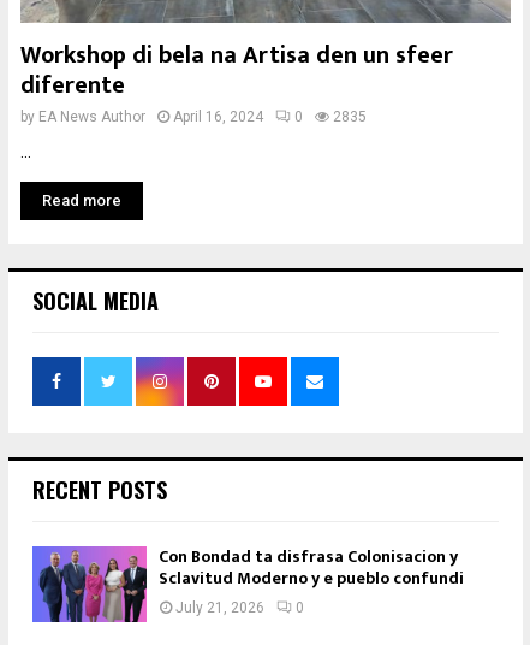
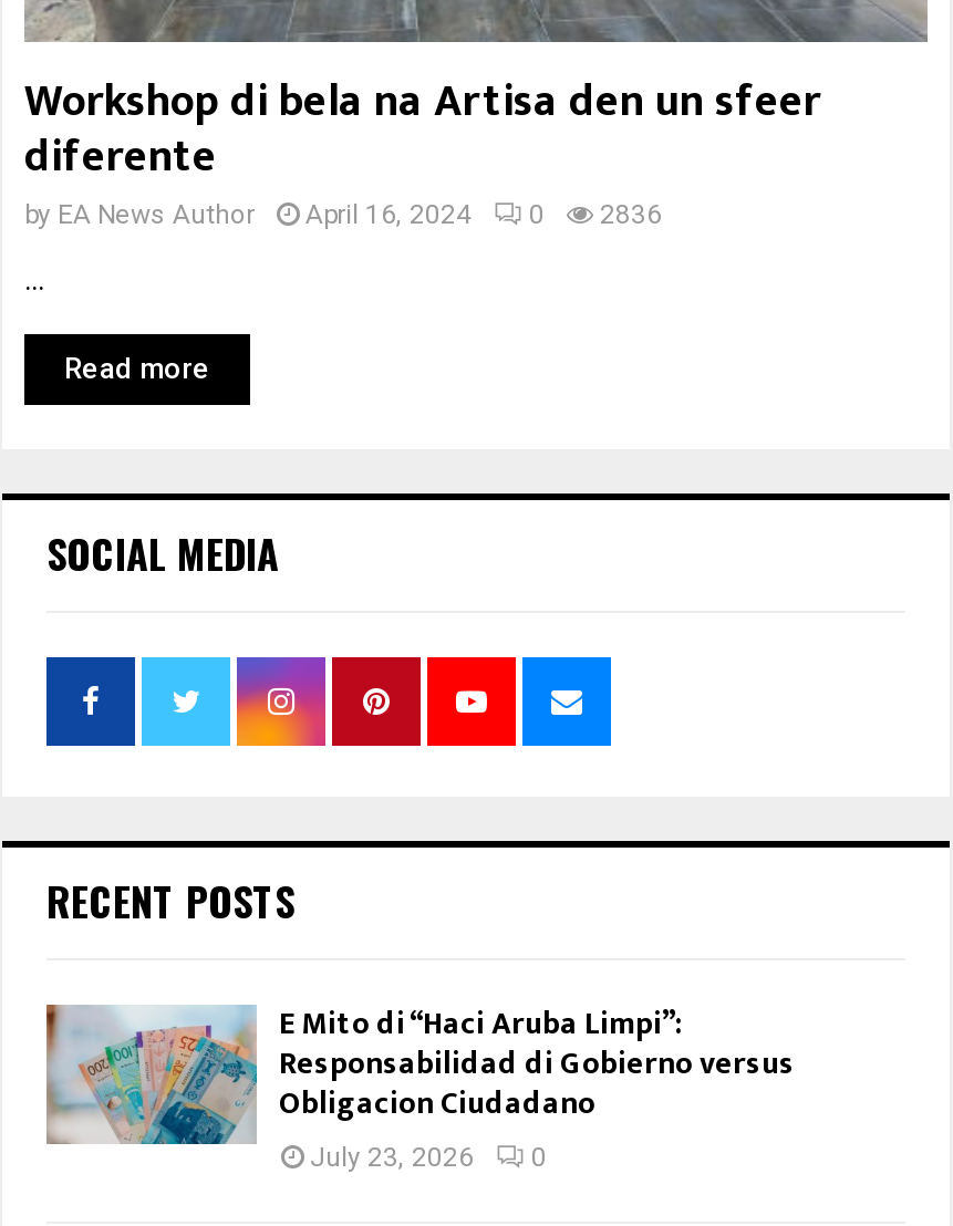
- by EA News Author April 16, 2024 0 2835
+ by EA News Author April 16, 2024 0 2836

- [image]
- Con Bondad ta disfrasa Colonisacion y
- Sclavitud Moderno y e pueblo confundi
- July 21, 2026
+ [image]
+ E Mito di “Haci Aruba Limpi”:
+ Responsabilidad di Gobierno versus
+ Obligacion Ciudadano
+ July 23, 2026
